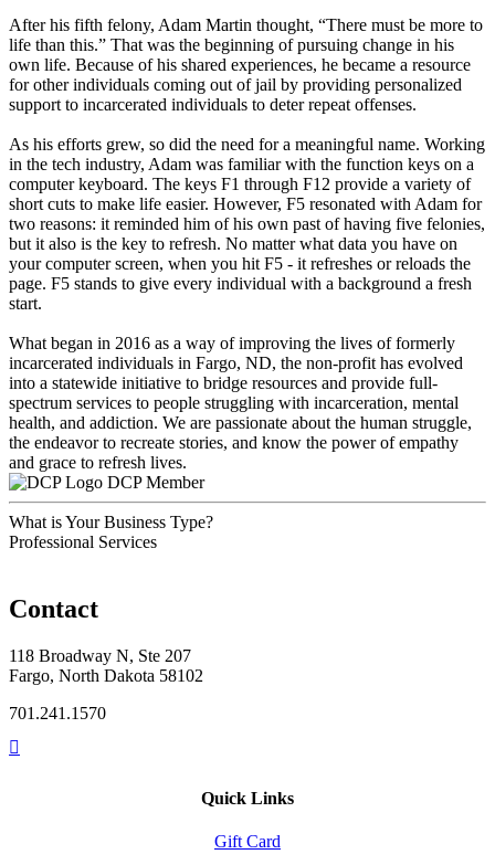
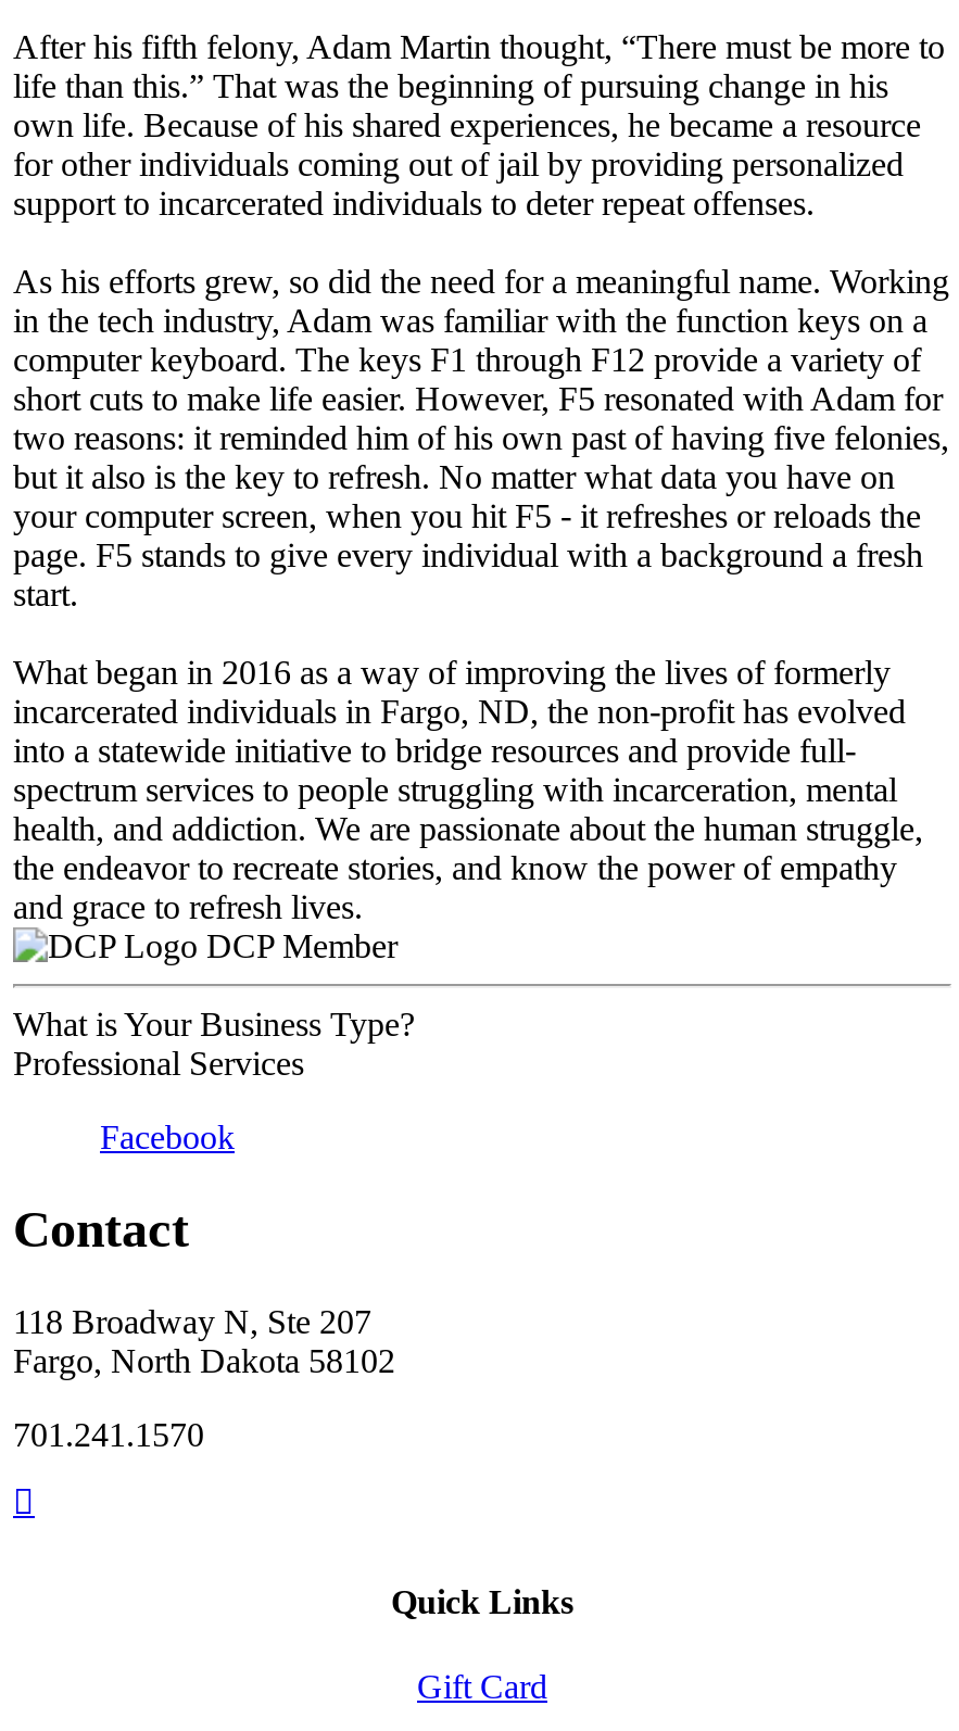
+ Facebook
